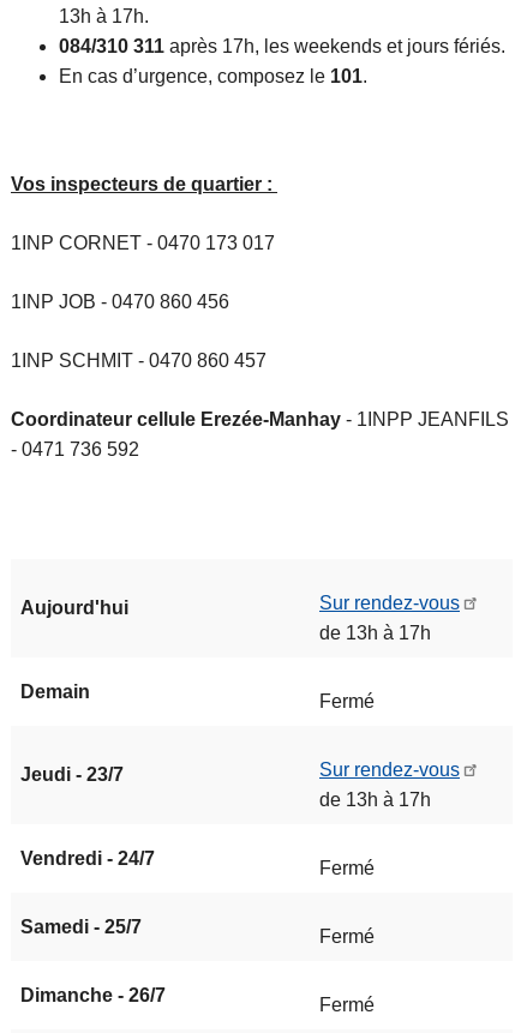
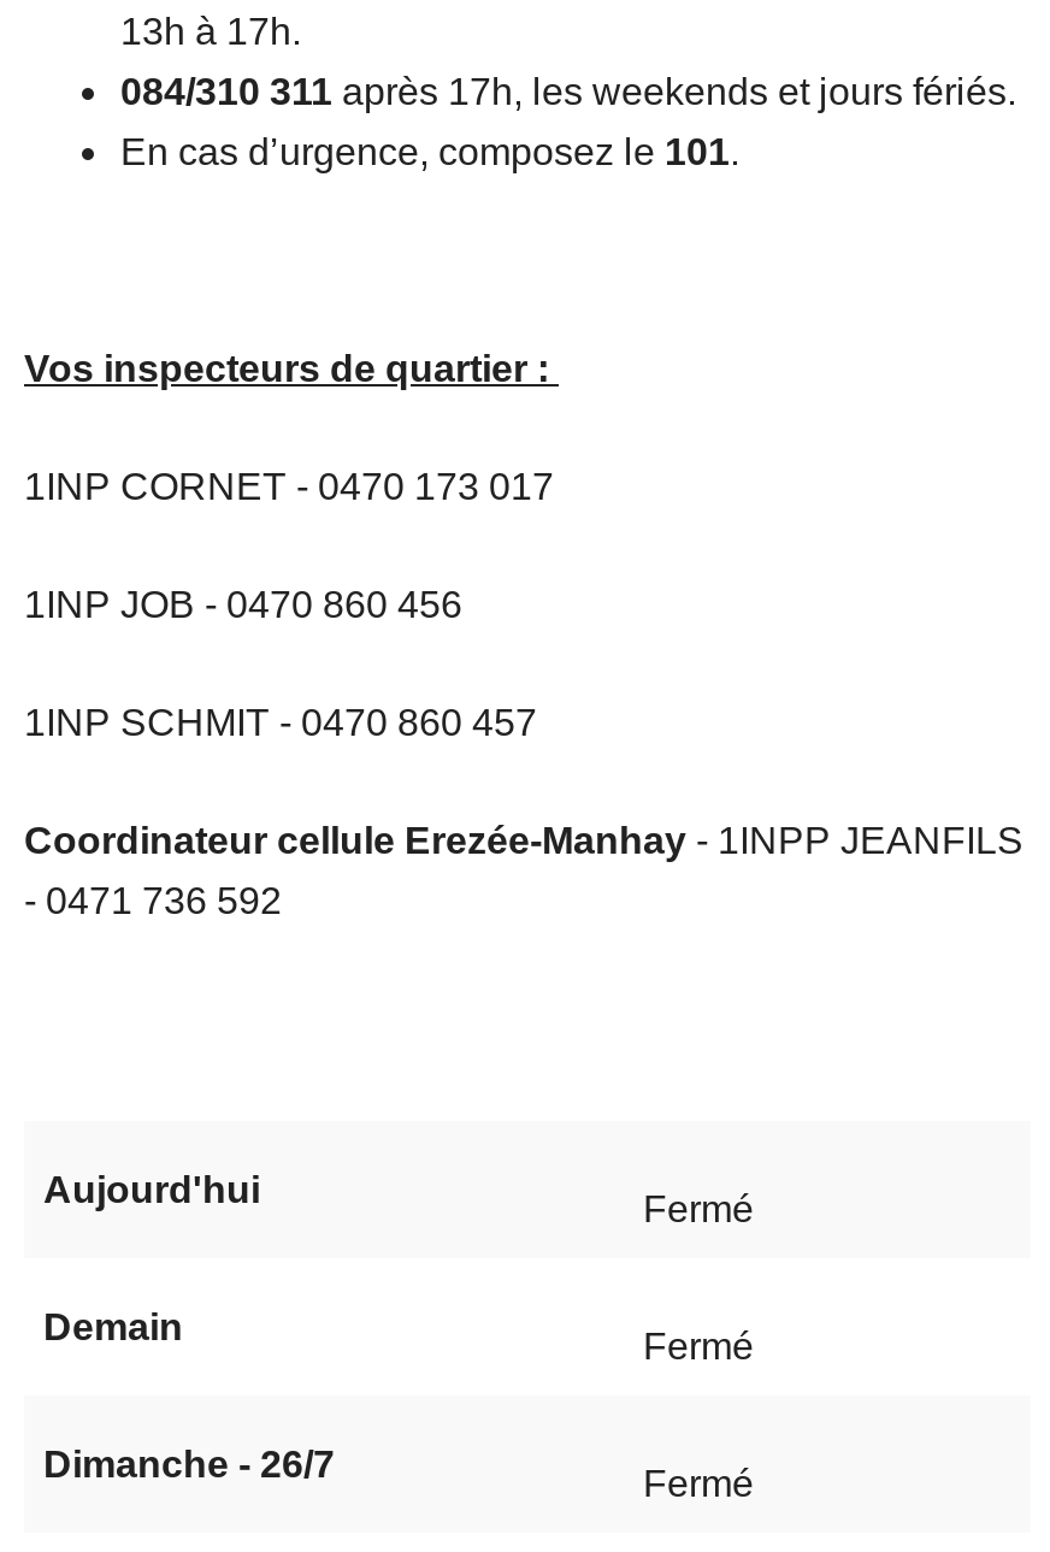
- Sur rendez-vous
- de 13h à 17h
+ Fermé

- Fermé

- Jeudi - 23/7
- Sur rendez-vous
- de 13h à 17h
- Vendredi - 24/7
- Fermé
- Samedi - 25/7
